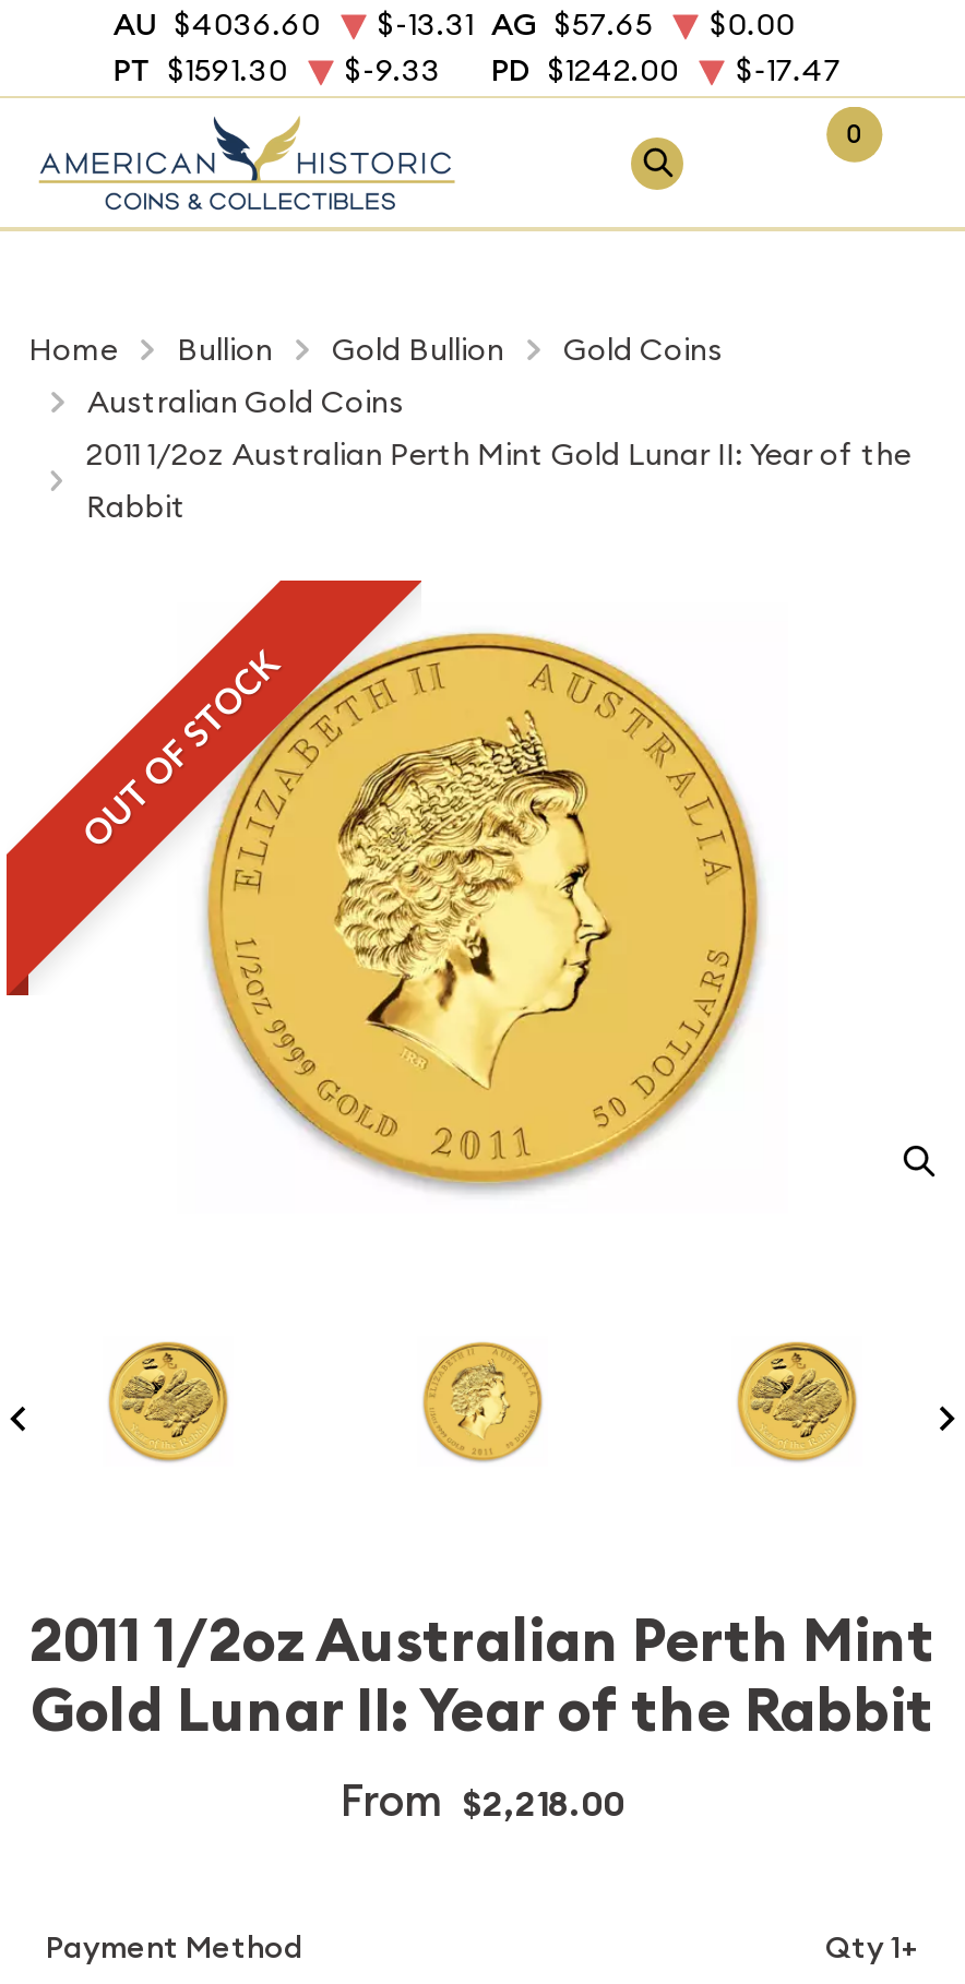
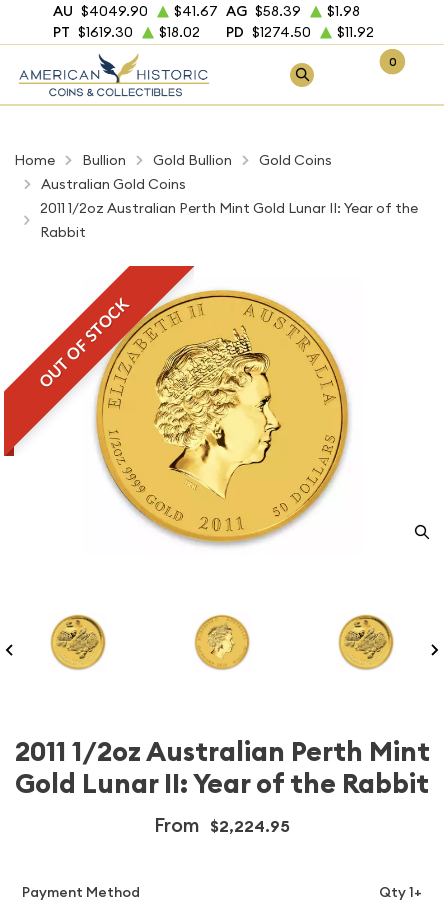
- AU $4036.60
+ AU $4049.90

- $-13.31 AG $57.65
+ $41.67 AG $58.39

- $0.00
+ $1.98

- PT $1591.30
+ PT $1619.30

- $-9.33
+ $18.02

- PD $1242.00
+ PD $1274.50

- $-17.47
+ $11.92

- From $2,218.00
+ From $2,224.95
